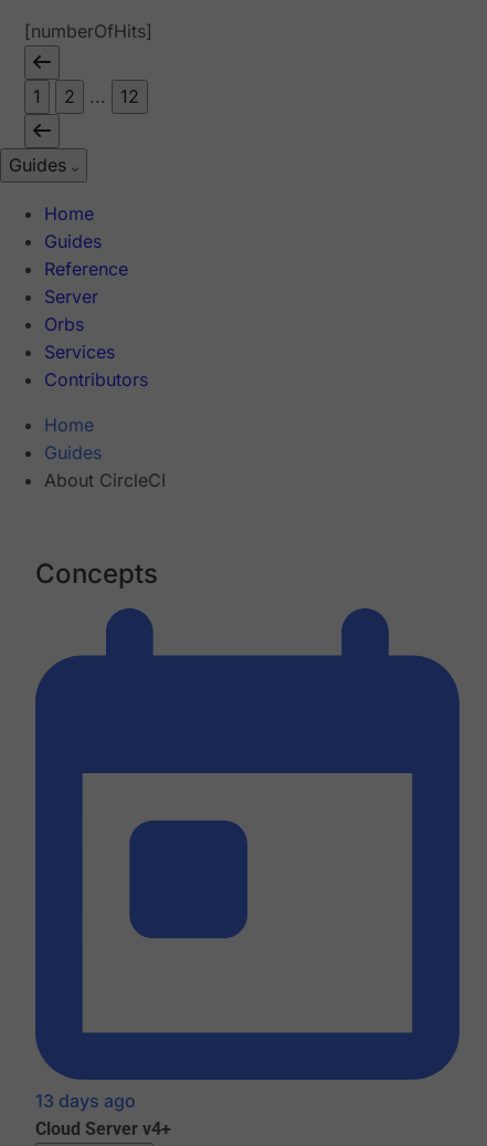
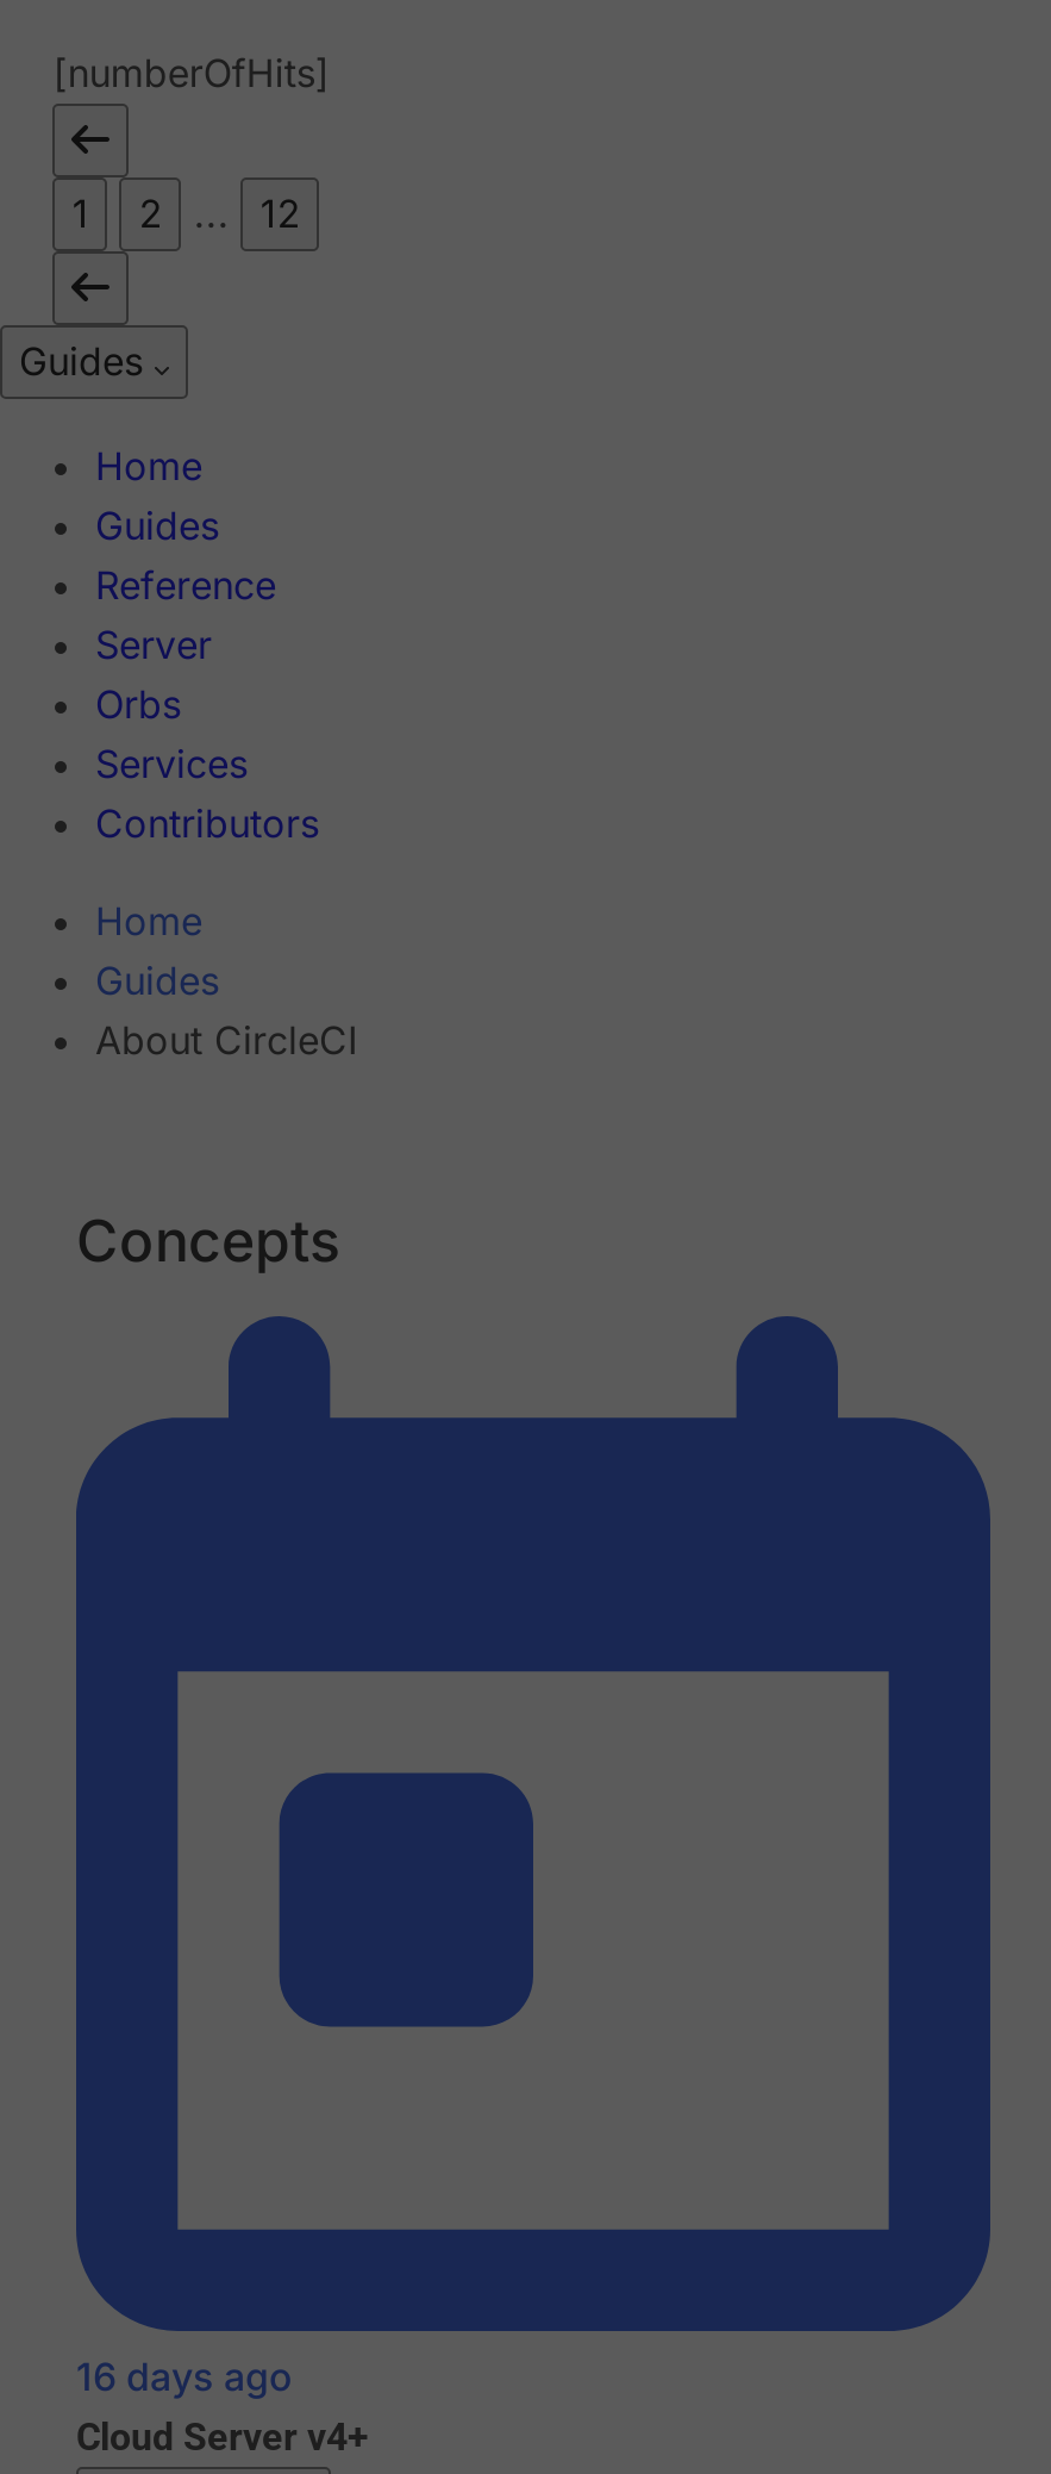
- 13 days ago
+ 16 days ago
